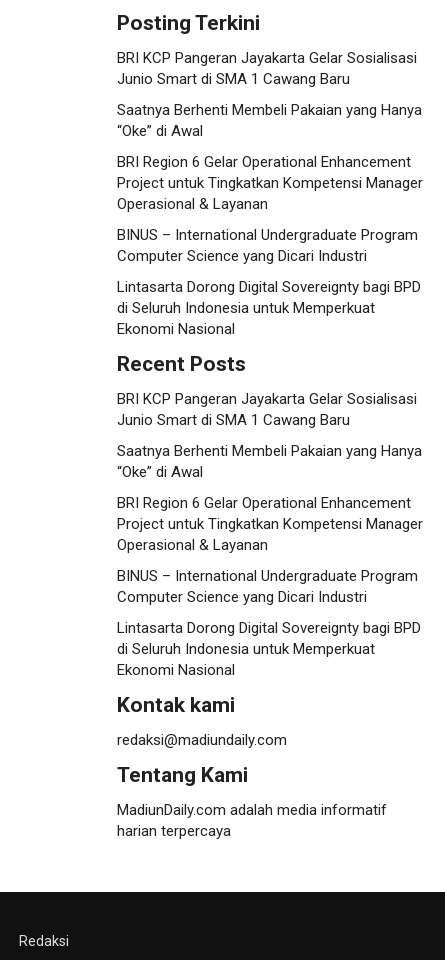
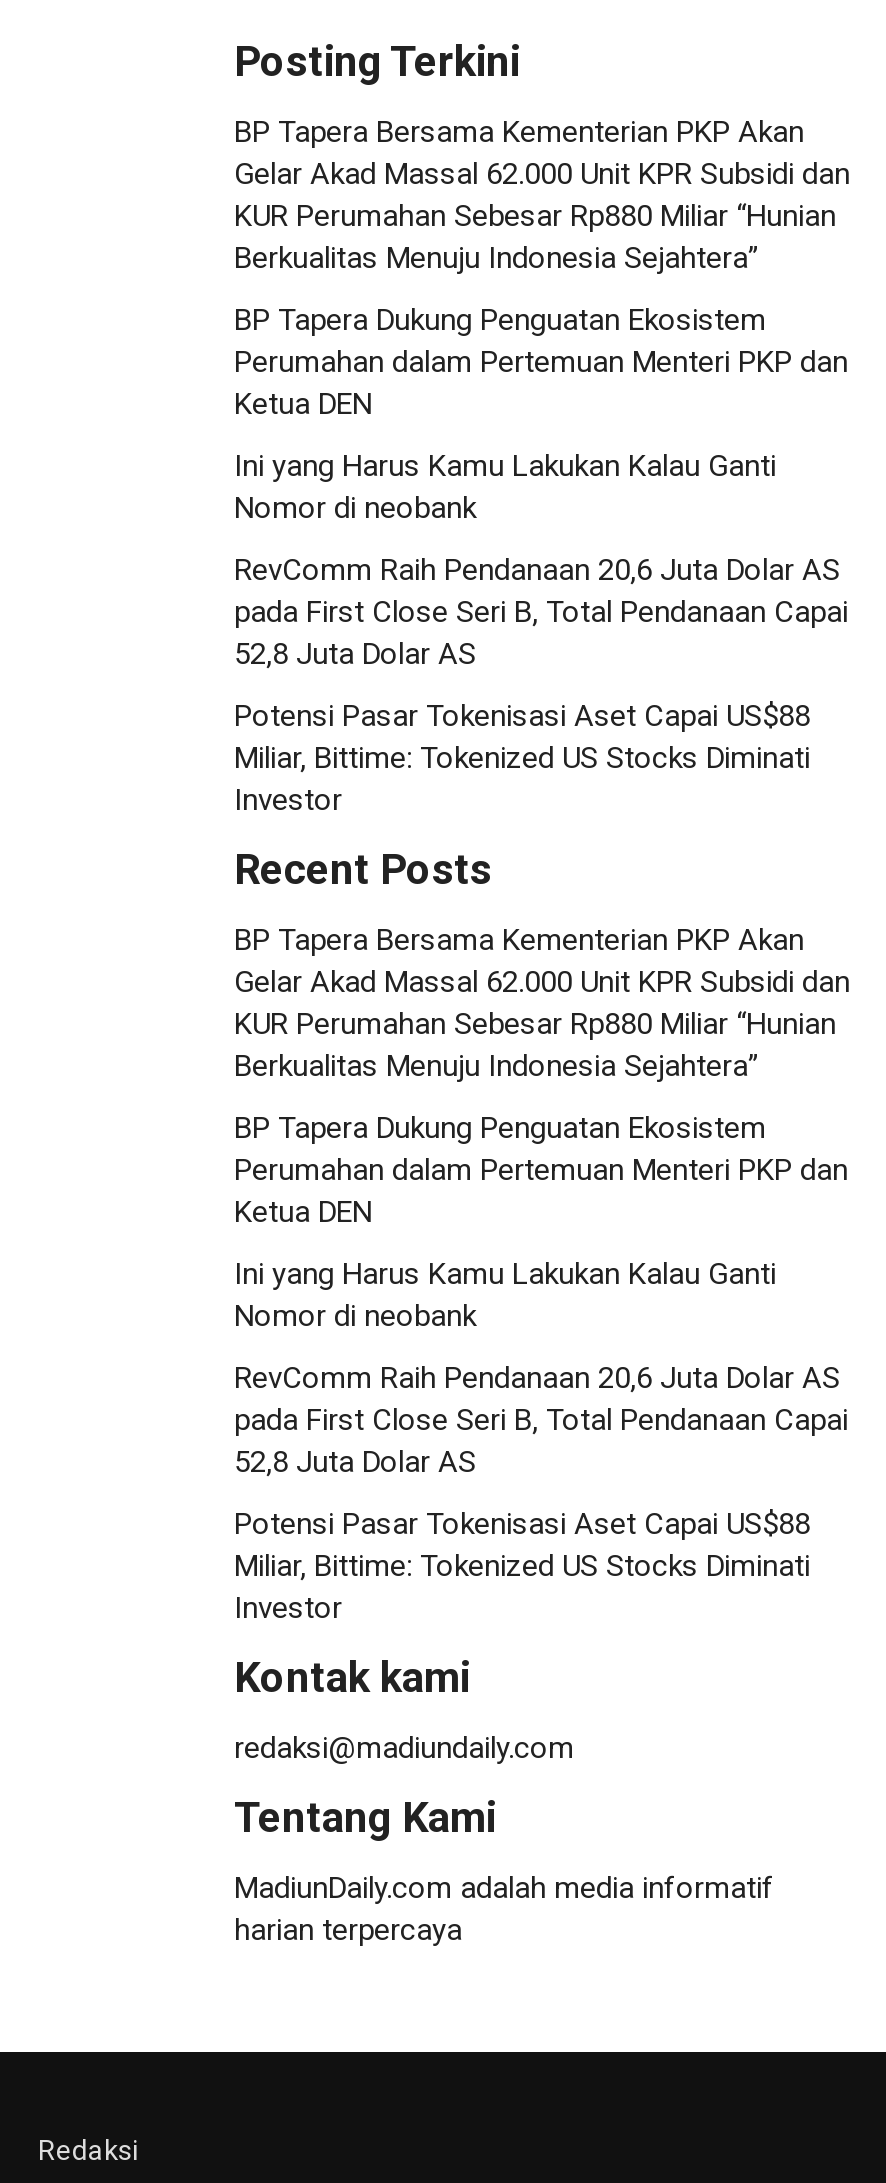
- BRI KCP Pangeran Jayakarta Gelar Sosialisasi
- Junio Smart di SMA 1 Cawang Baru
+ BP Tapera Bersama Kementerian PKP Akan
+ Gelar Akad Massal 62.000 Unit KPR Subsidi dan
+ KUR Perumahan Sebesar Rp880 Miliar “Hunian
+ Berkualitas Menuju Indonesia Sejahtera”

- Saatnya Berhenti Membeli Pakaian yang Hanya
- “Oke” di Awal
+ BP Tapera Dukung Penguatan Ekosistem
+ Perumahan dalam Pertemuan Menteri PKP dan
+ Ketua DEN

- BRI Region 6 Gelar Operational Enhancement
- Project untuk Tingkatkan Kompetensi Manager
- Operasional & Layanan
+ Ini yang Harus Kamu Lakukan Kalau Ganti
+ Nomor di neobank

- BINUS – International Undergraduate Program
- Computer Science yang Dicari Industri
+ RevComm Raih Pendanaan 20,6 Juta Dolar AS
+ pada First Close Seri B, Total Pendanaan Capai
+ 52,8 Juta Dolar AS

- Lintasarta Dorong Digital Sovereignty bagi BPD
- di Seluruh Indonesia untuk Memperkuat
- Ekonomi Nasional
+ Potensi Pasar Tokenisasi Aset Capai US$88
+ Miliar, Bittime: Tokenized US Stocks Diminati
+ Investor

- BRI KCP Pangeran Jayakarta Gelar Sosialisasi
- Junio Smart di SMA 1 Cawang Baru
+ BP Tapera Bersama Kementerian PKP Akan
+ Gelar Akad Massal 62.000 Unit KPR Subsidi dan
+ KUR Perumahan Sebesar Rp880 Miliar “Hunian
+ Berkualitas Menuju Indonesia Sejahtera”

- Saatnya Berhenti Membeli Pakaian yang Hanya
- “Oke” di Awal
+ BP Tapera Dukung Penguatan Ekosistem
+ Perumahan dalam Pertemuan Menteri PKP dan
+ Ketua DEN

- BRI Region 6 Gelar Operational Enhancement
- Project untuk Tingkatkan Kompetensi Manager
- Operasional & Layanan
+ Ini yang Harus Kamu Lakukan Kalau Ganti
+ Nomor di neobank

- BINUS – International Undergraduate Program
- Computer Science yang Dicari Industri
+ RevComm Raih Pendanaan 20,6 Juta Dolar AS
+ pada First Close Seri B, Total Pendanaan Capai
+ 52,8 Juta Dolar AS

- Lintasarta Dorong Digital Sovereignty bagi BPD
- di Seluruh Indonesia untuk Memperkuat
- Ekonomi Nasional
+ Potensi Pasar Tokenisasi Aset Capai US$88
+ Miliar, Bittime: Tokenized US Stocks Diminati
+ Investor
